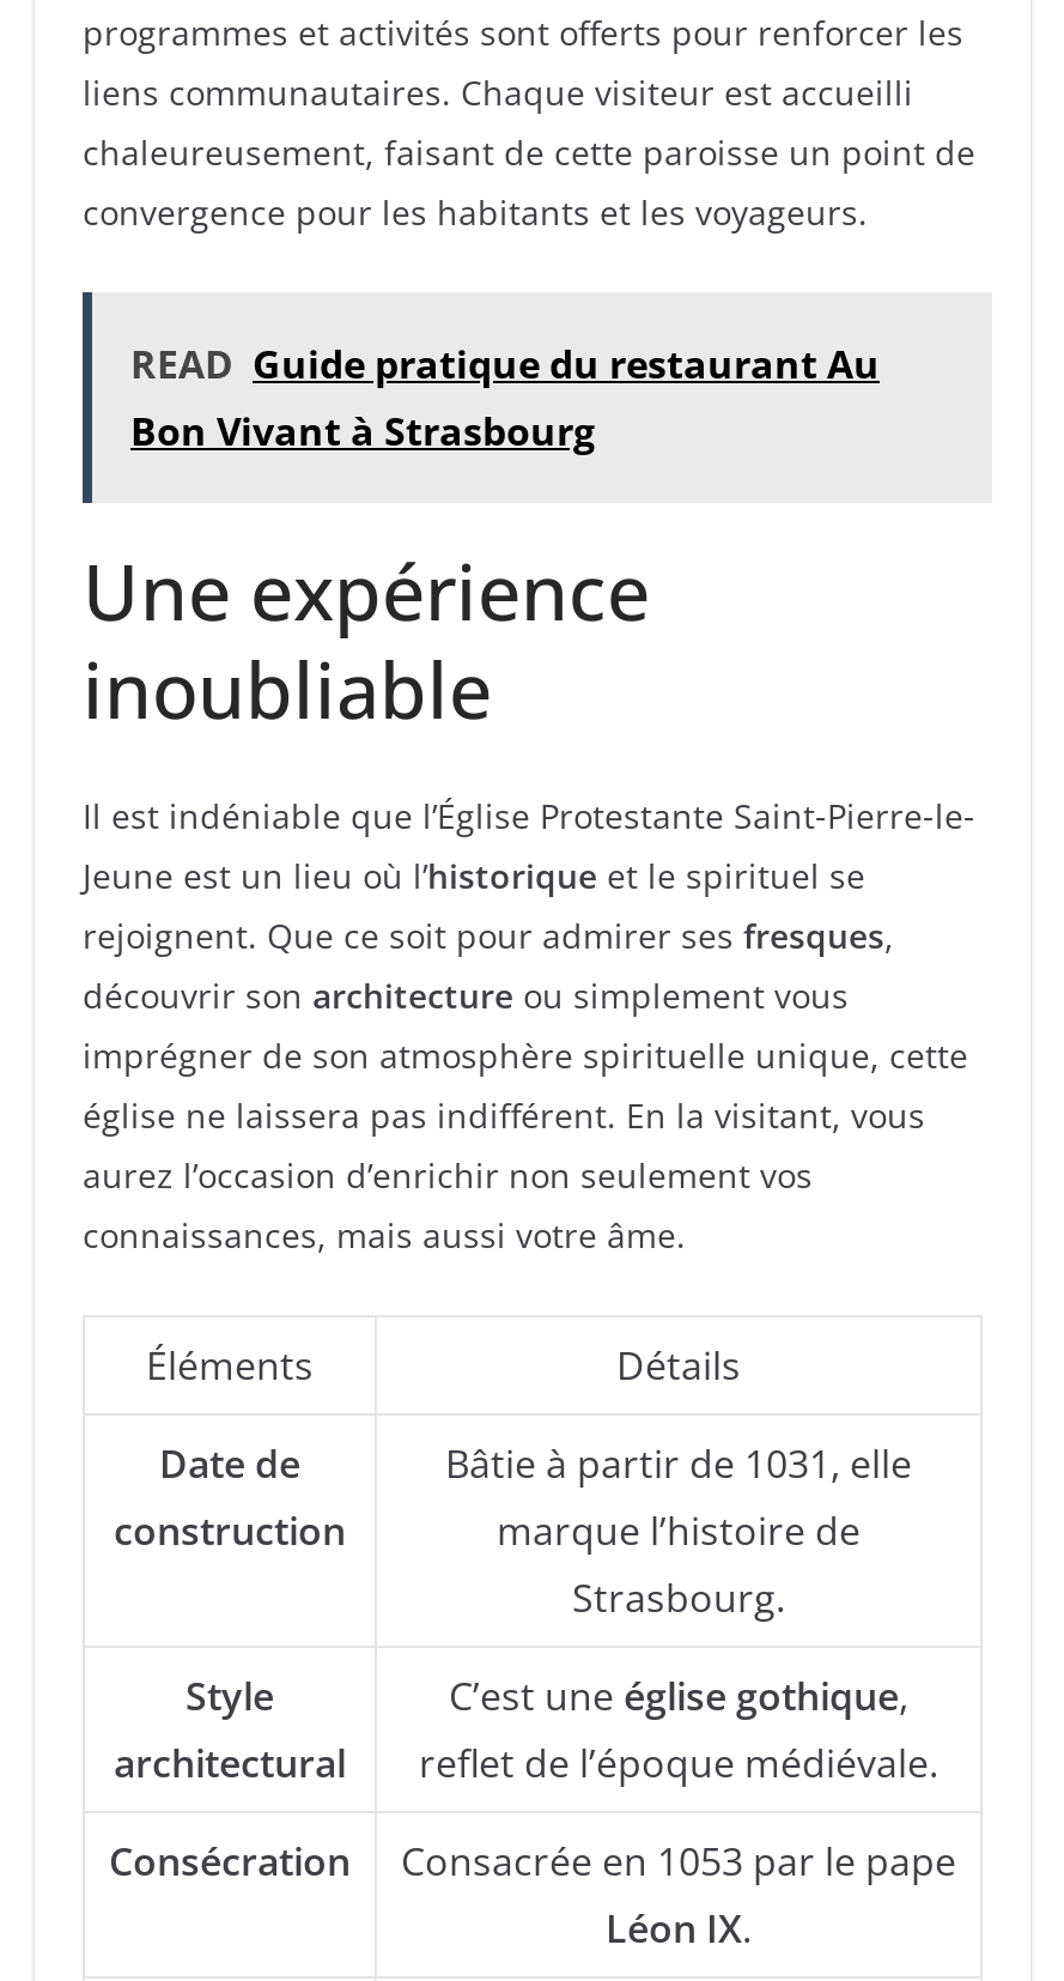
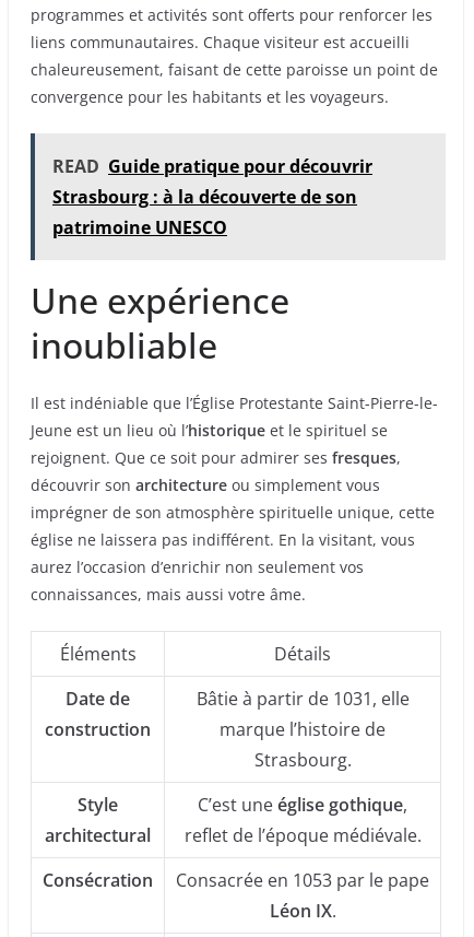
- READ Guide pratique du restaurant Au
- Bon Vivant à Strasbourg
+ READ Guide pratique pour découvrir
+ Strasbourg : à la découverte de son
+ patrimoine UNESCO
